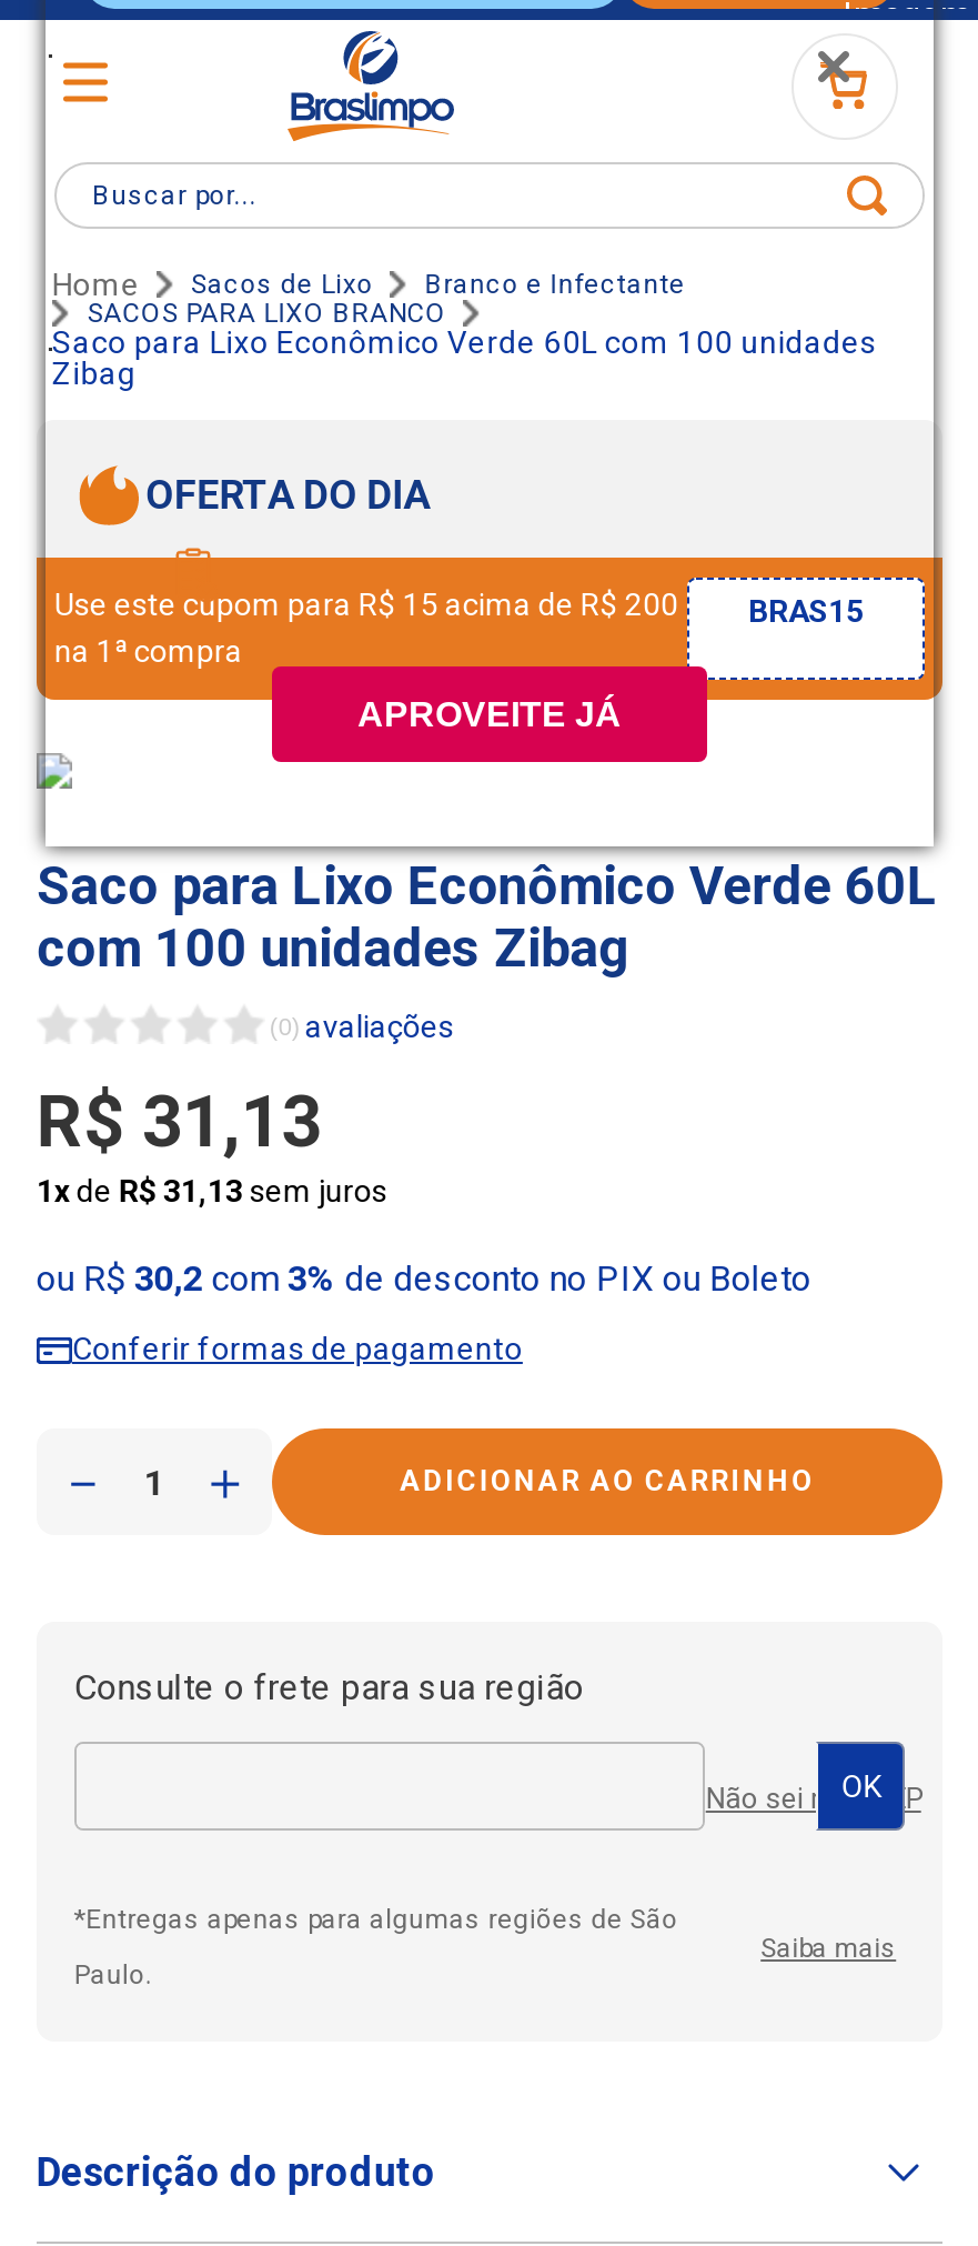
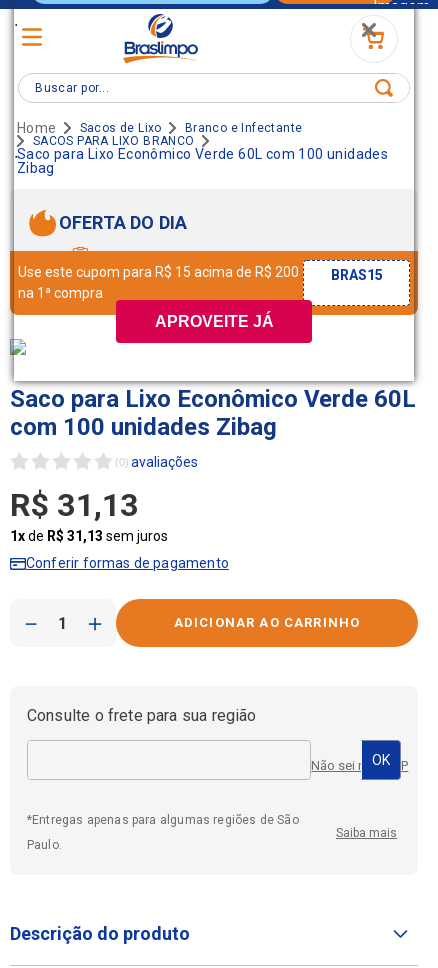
- ou R$30,2 com 3% de desconto no PIX ou Boleto
